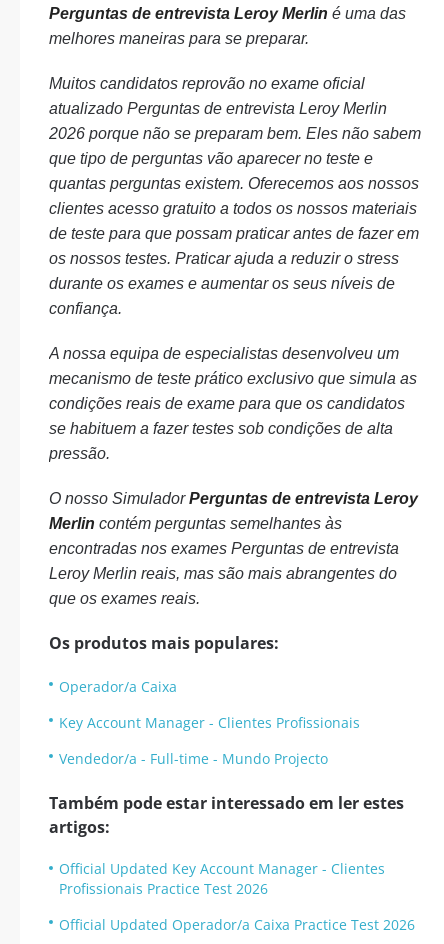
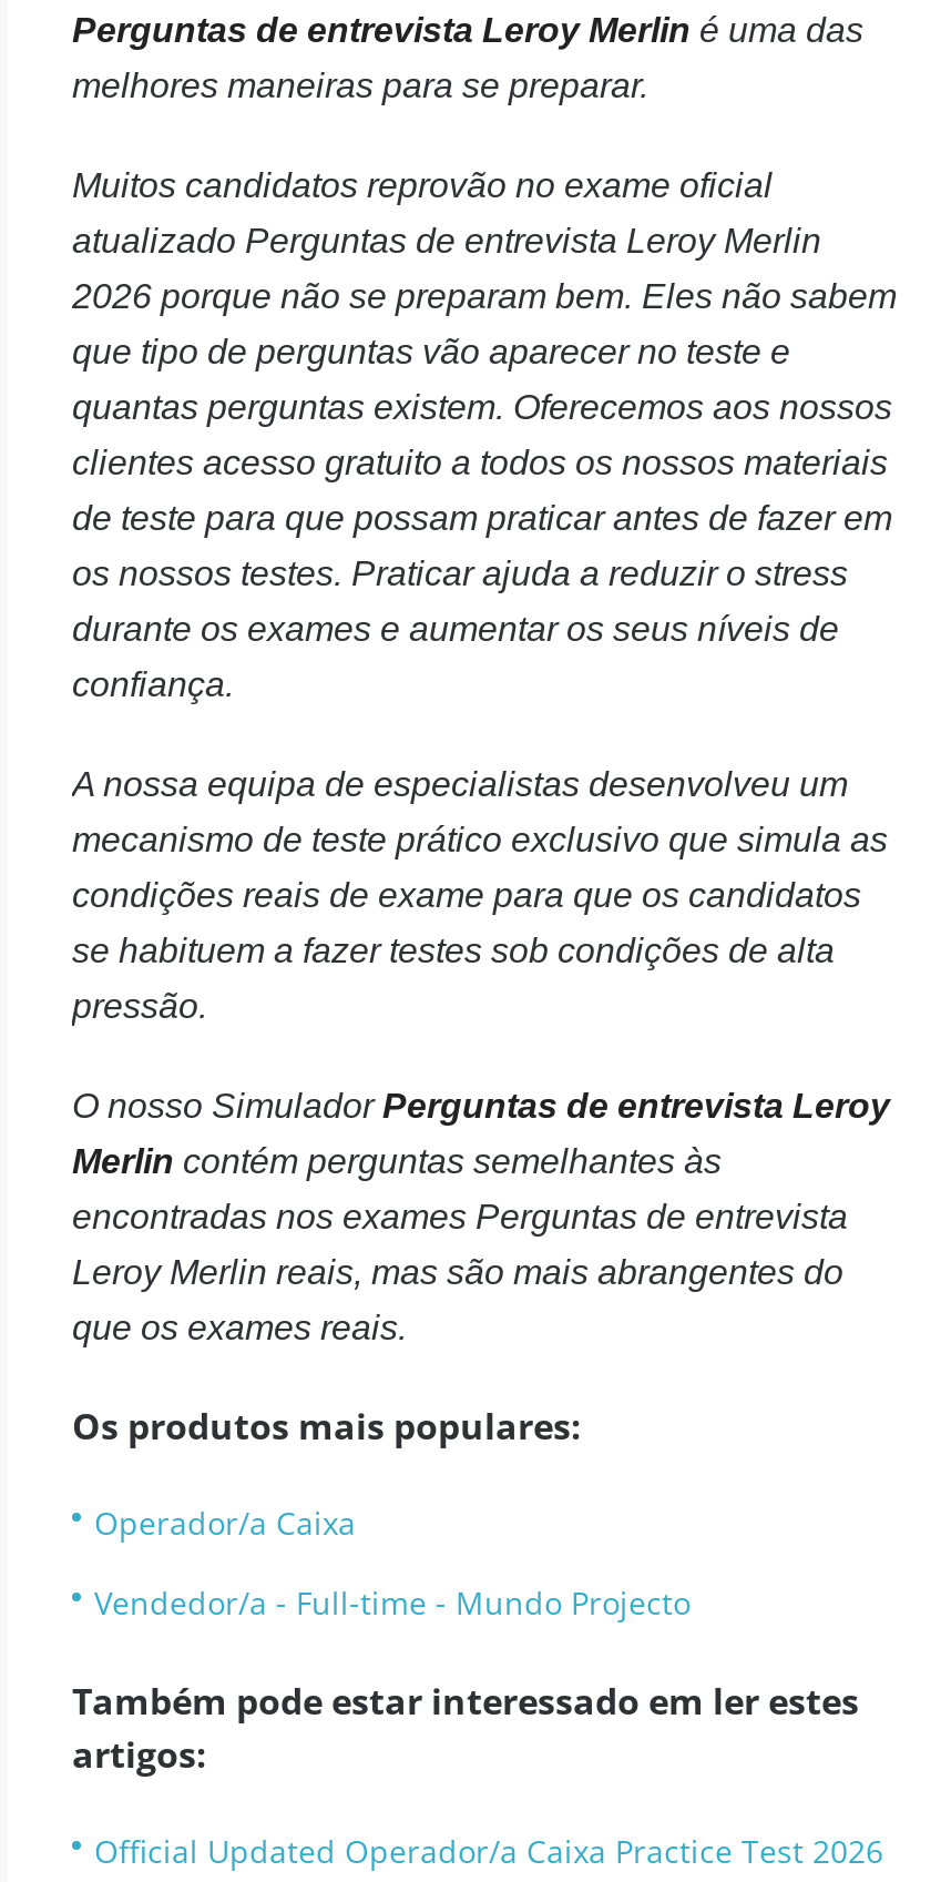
- Key Account Manager - Clientes Profissionais

- Official Updated Key Account Manager - Clientes
- Profissionais Practice Test 2026
